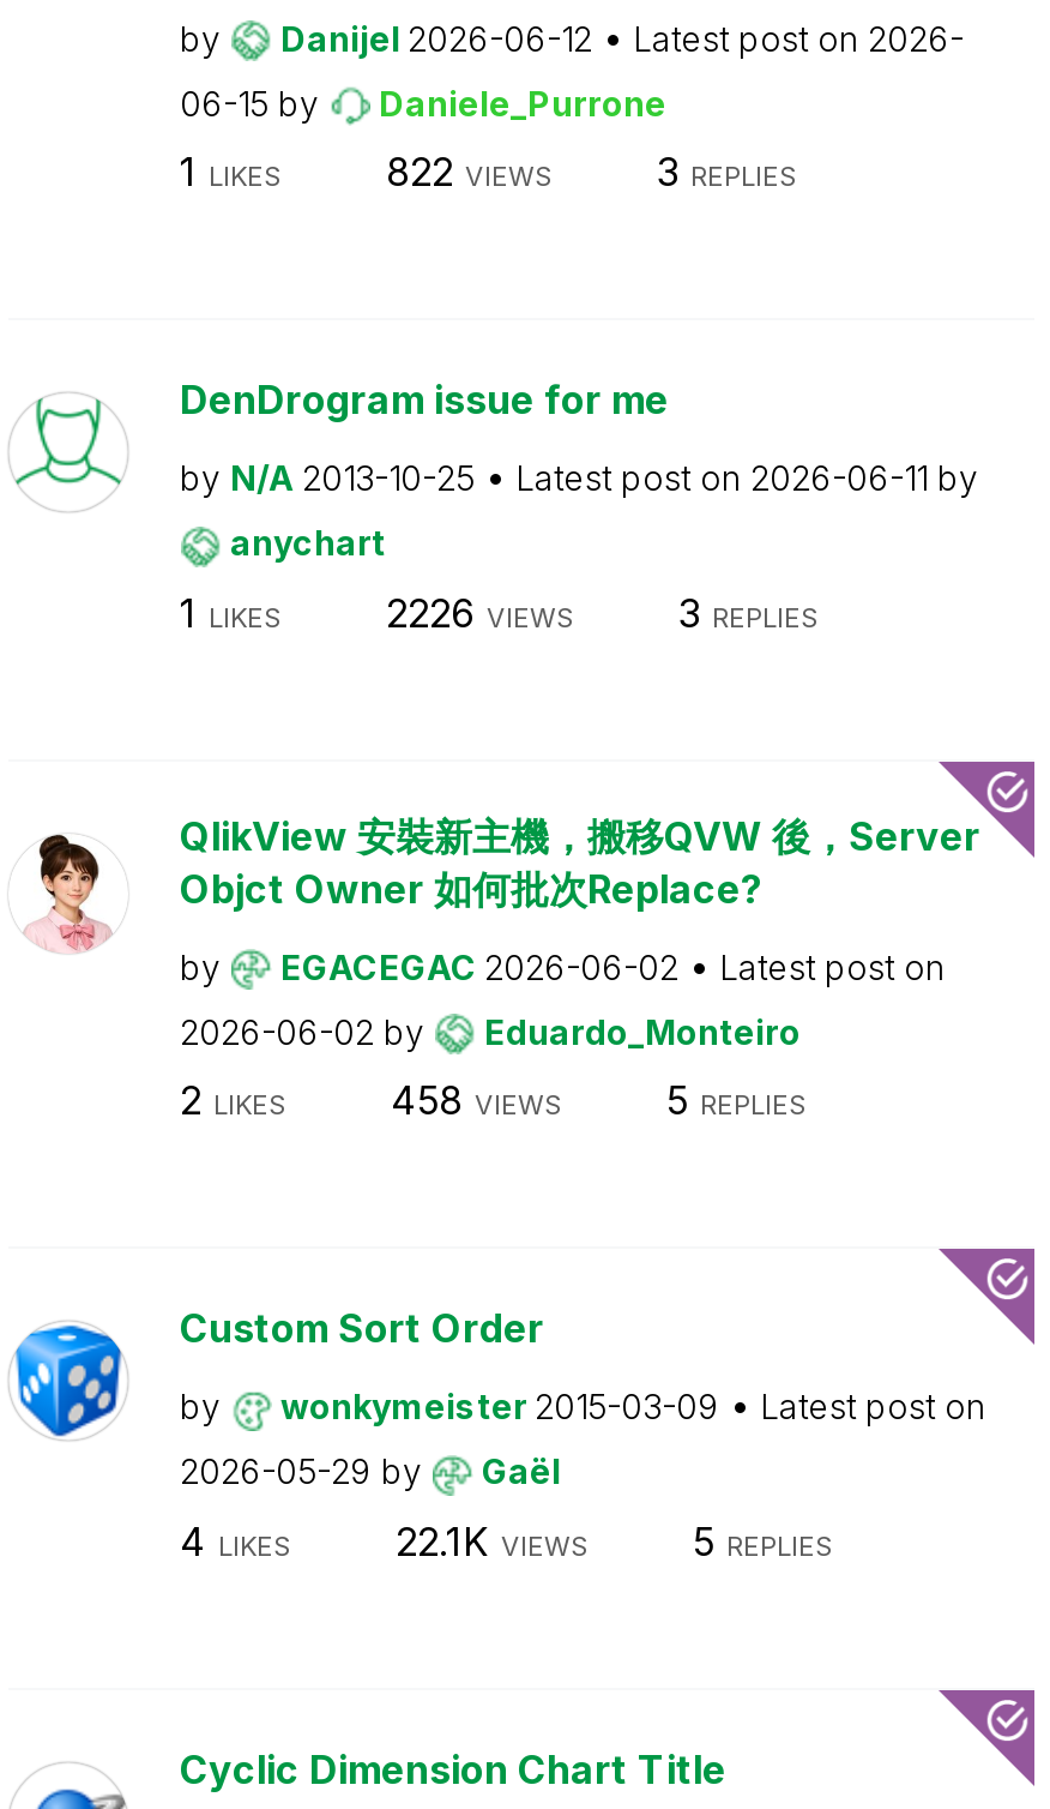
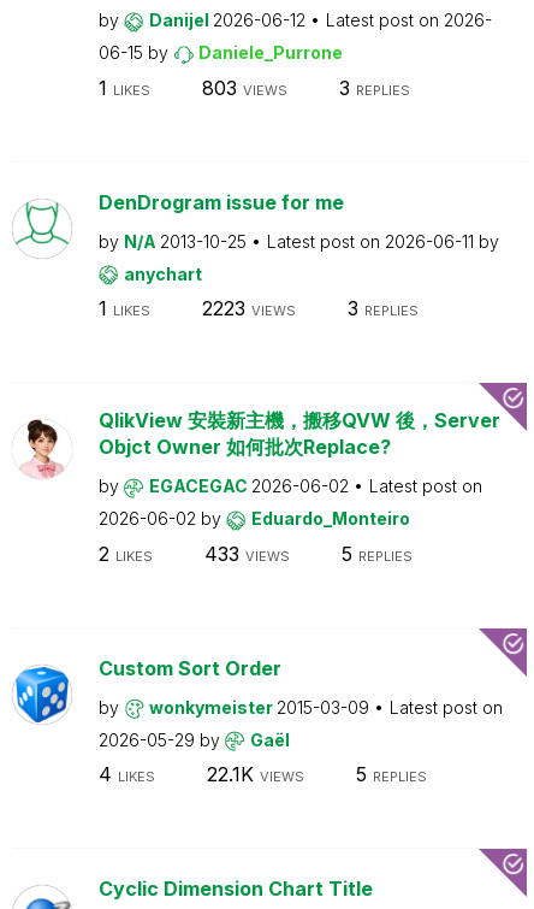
- 1 LIKES 822 VIEWS 3 REPLIES
+ 1 LIKES 803 VIEWS 3 REPLIES

- 1 LIKES 2226 VIEWS 3 REPLIES
+ 1 LIKES 2223 VIEWS 3 REPLIES

- 2 LIKES 458 VIEWS 5 REPLIES
+ 2 LIKES 433 VIEWS 5 REPLIES
